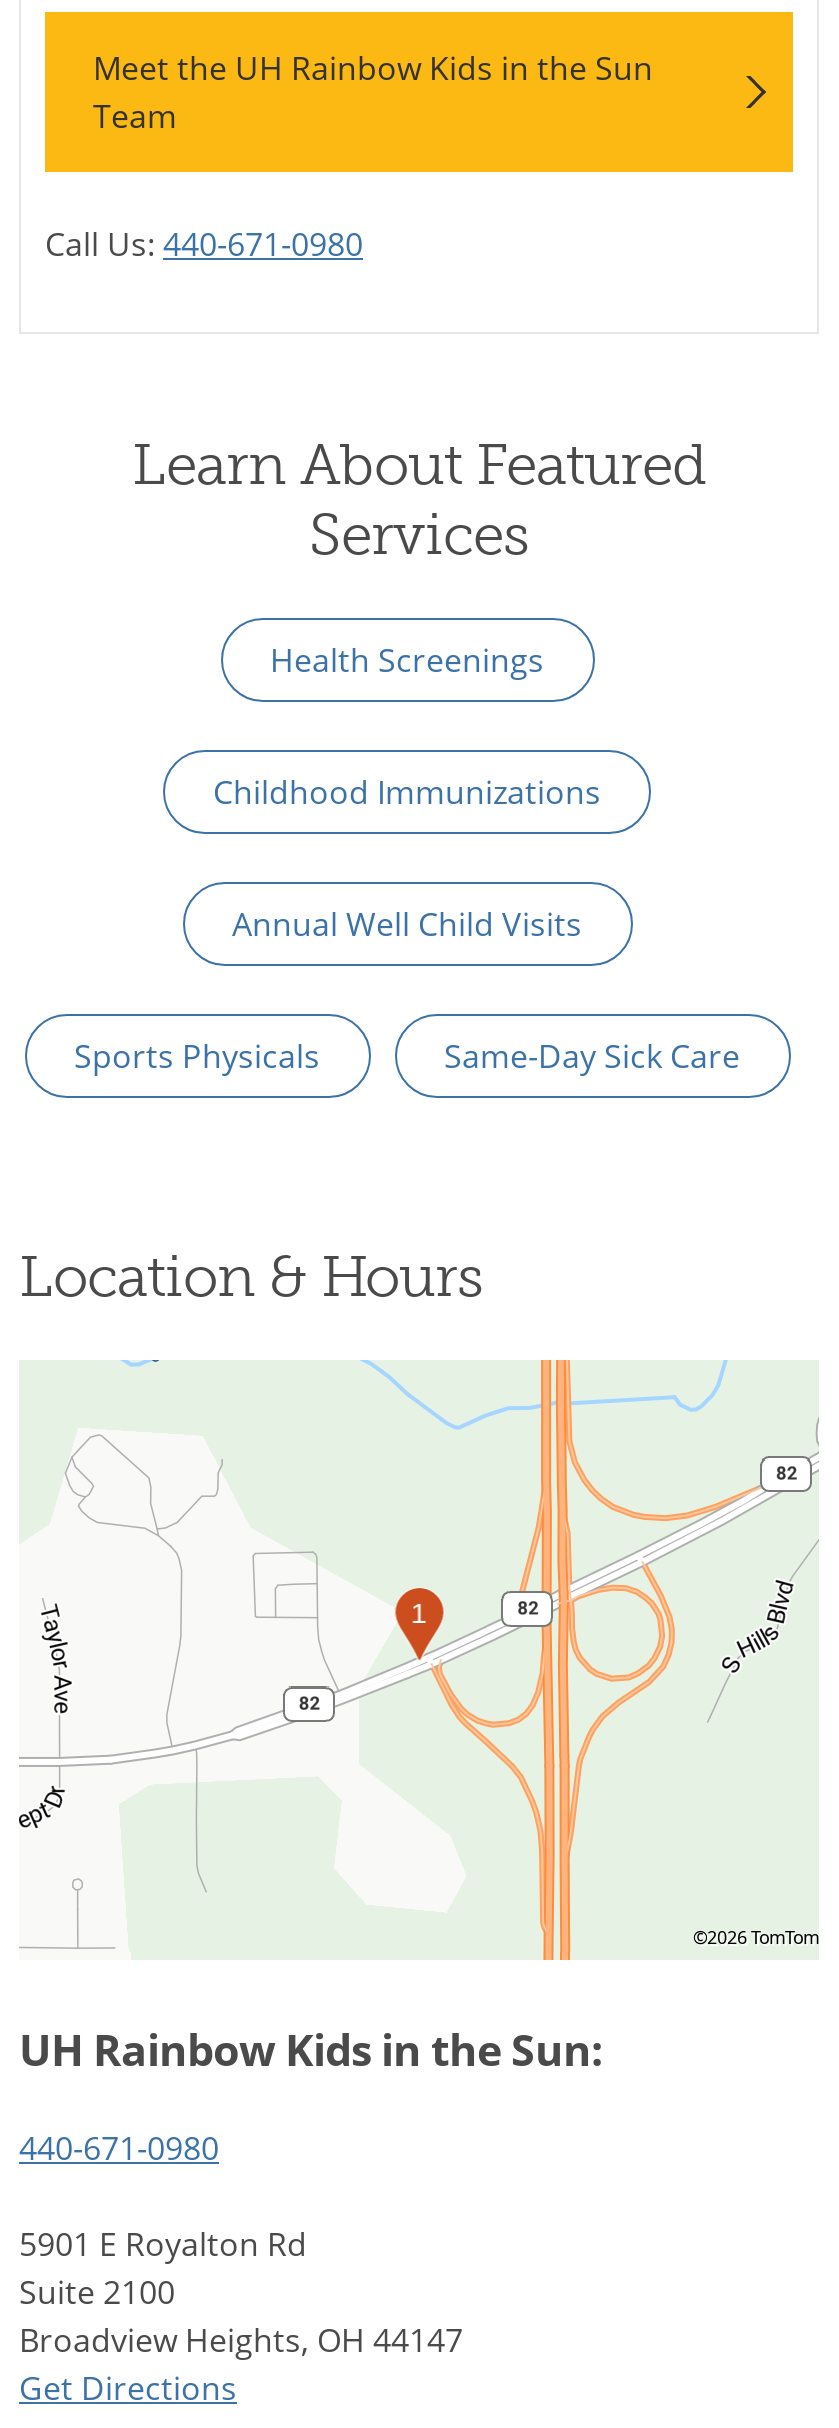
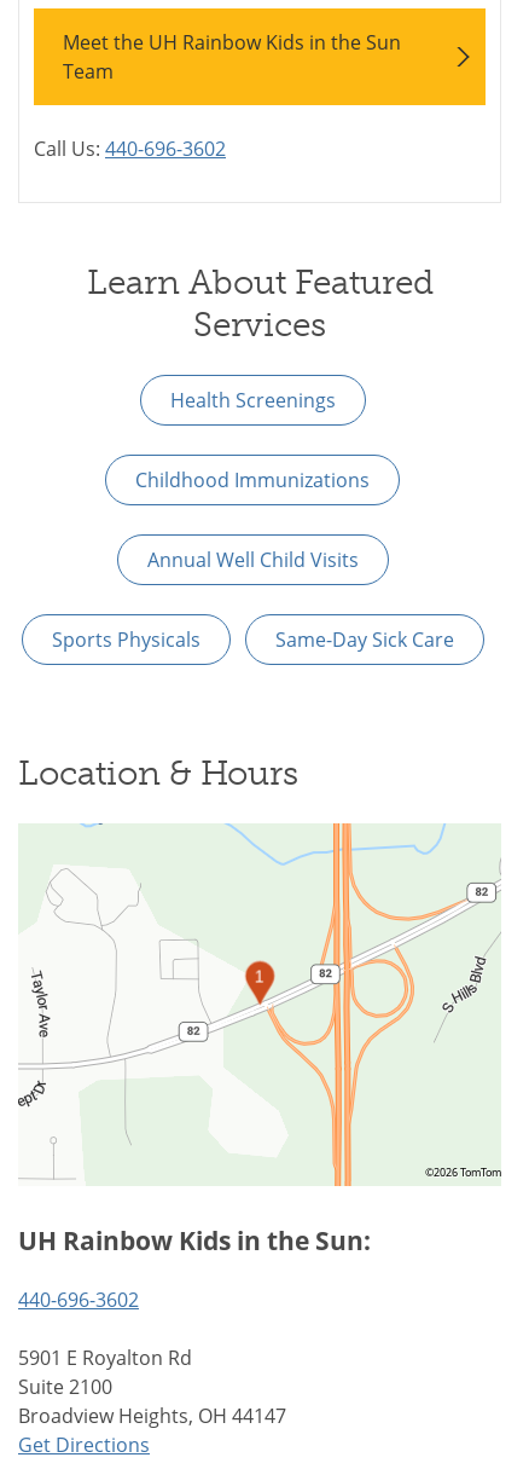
- Call Us: 440-671-0980
+ Call Us: 440-696-3602

- 440-671-0980
+ 440-696-3602
